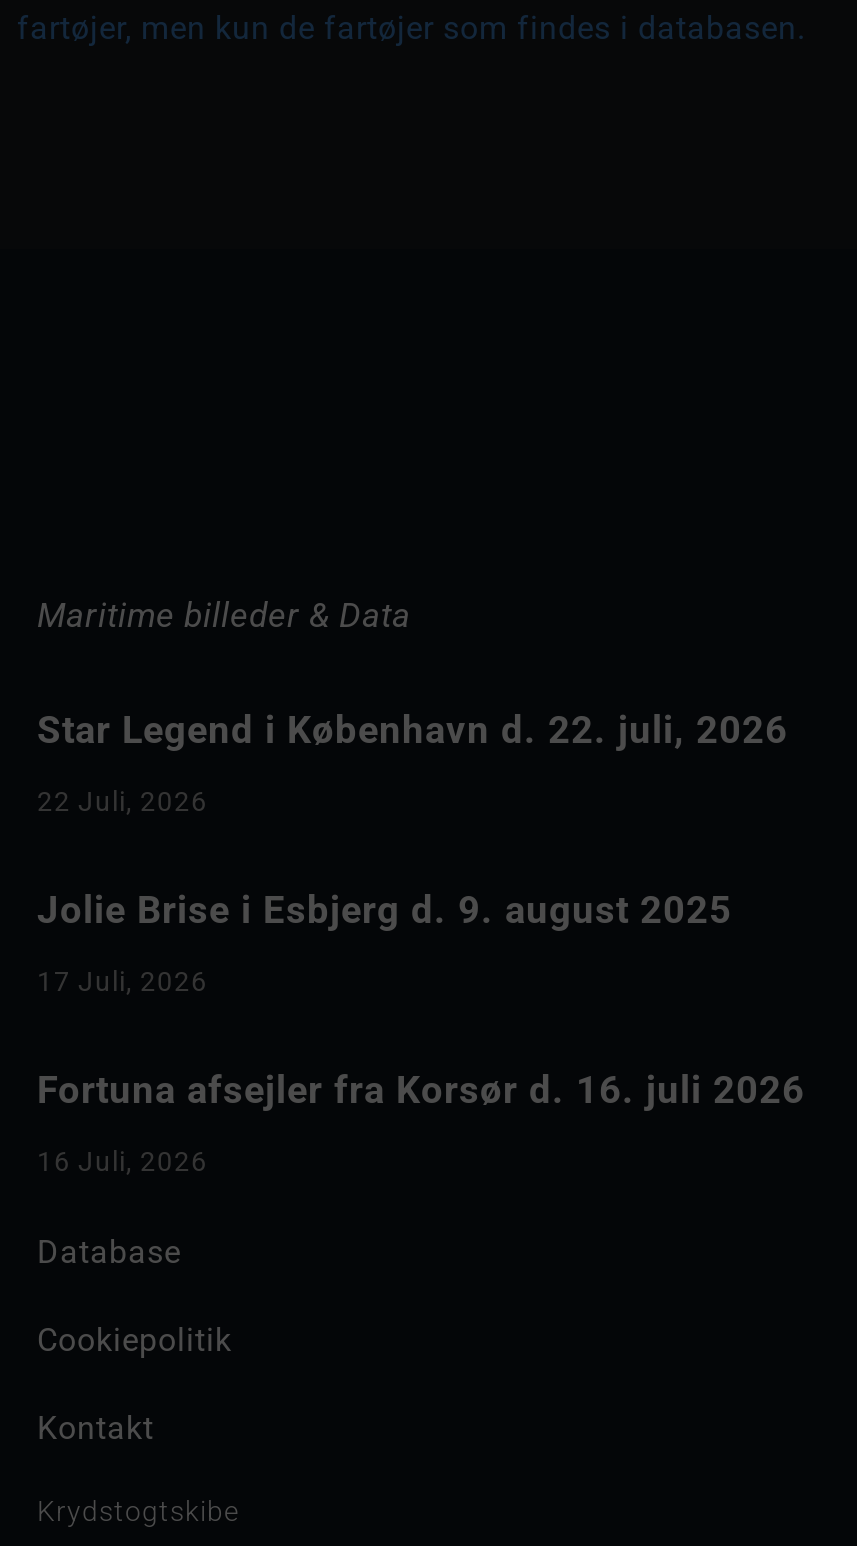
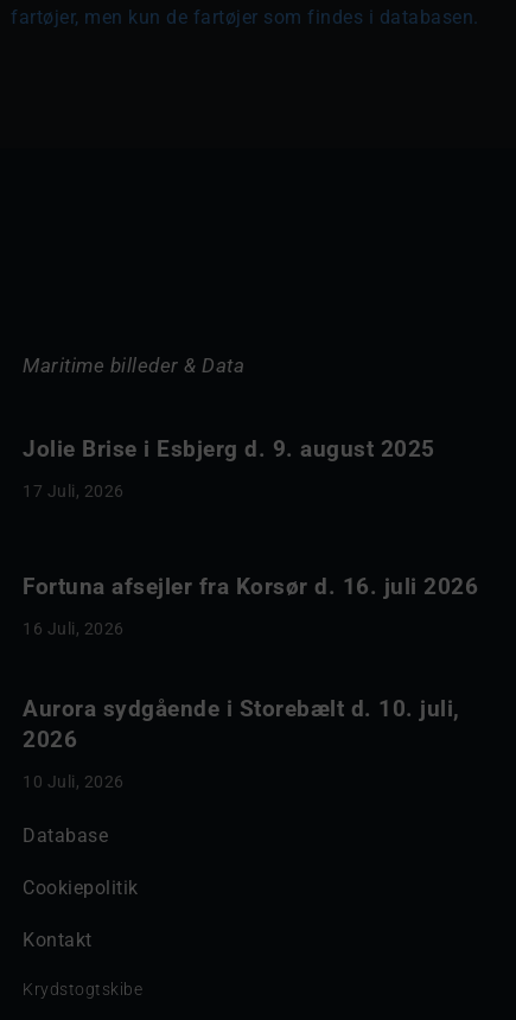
- Star Legend i København d. 22. juli, 2026
- 22 Juli, 2026

moved up: Jolie Brise i Esbjerg d. 9. august 2025 | 17 Juli, 2026

moved up: Fortuna afsejler fra Korsør d. 16. juli 2026 | 16 Juli, 2026

+ Aurora sydgående i Storebælt d. 10. juli,
+ 2026
+ 10 Juli, 2026
